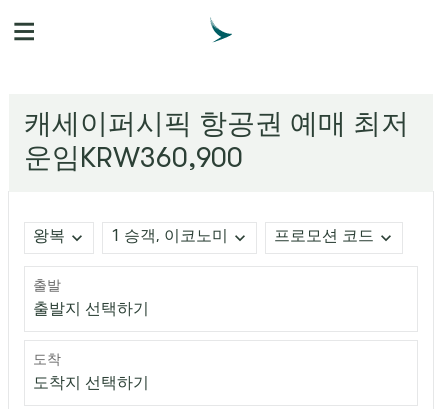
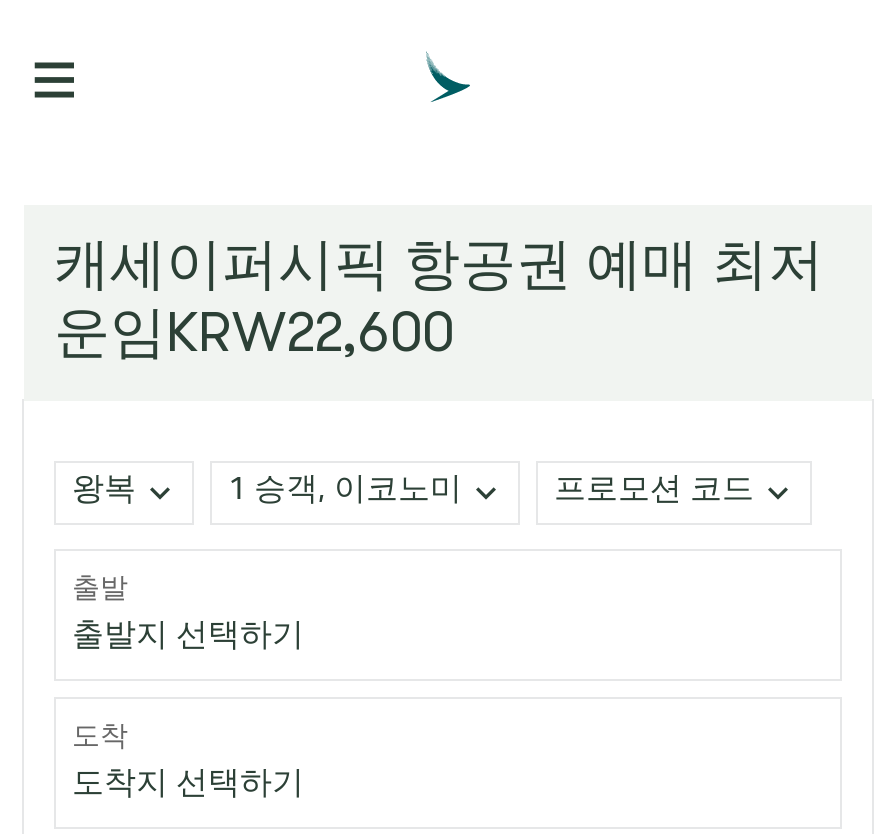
- 운임 KRW360,900
+ 운임 KRW22,600
